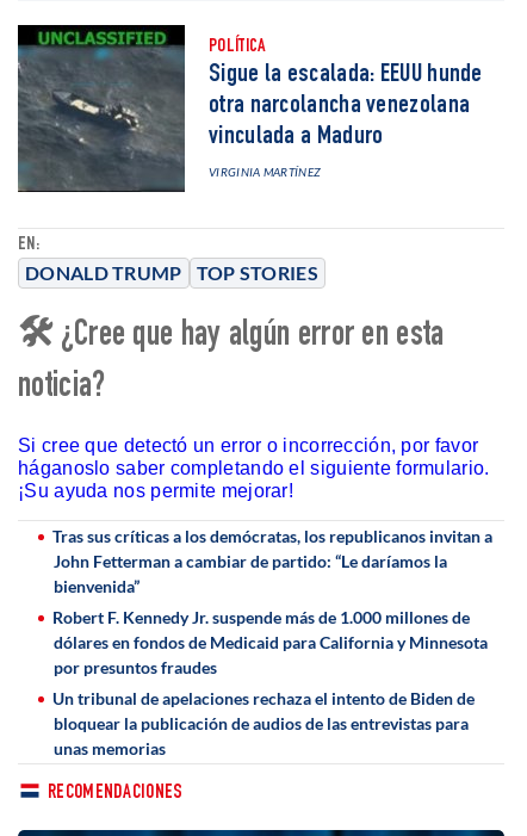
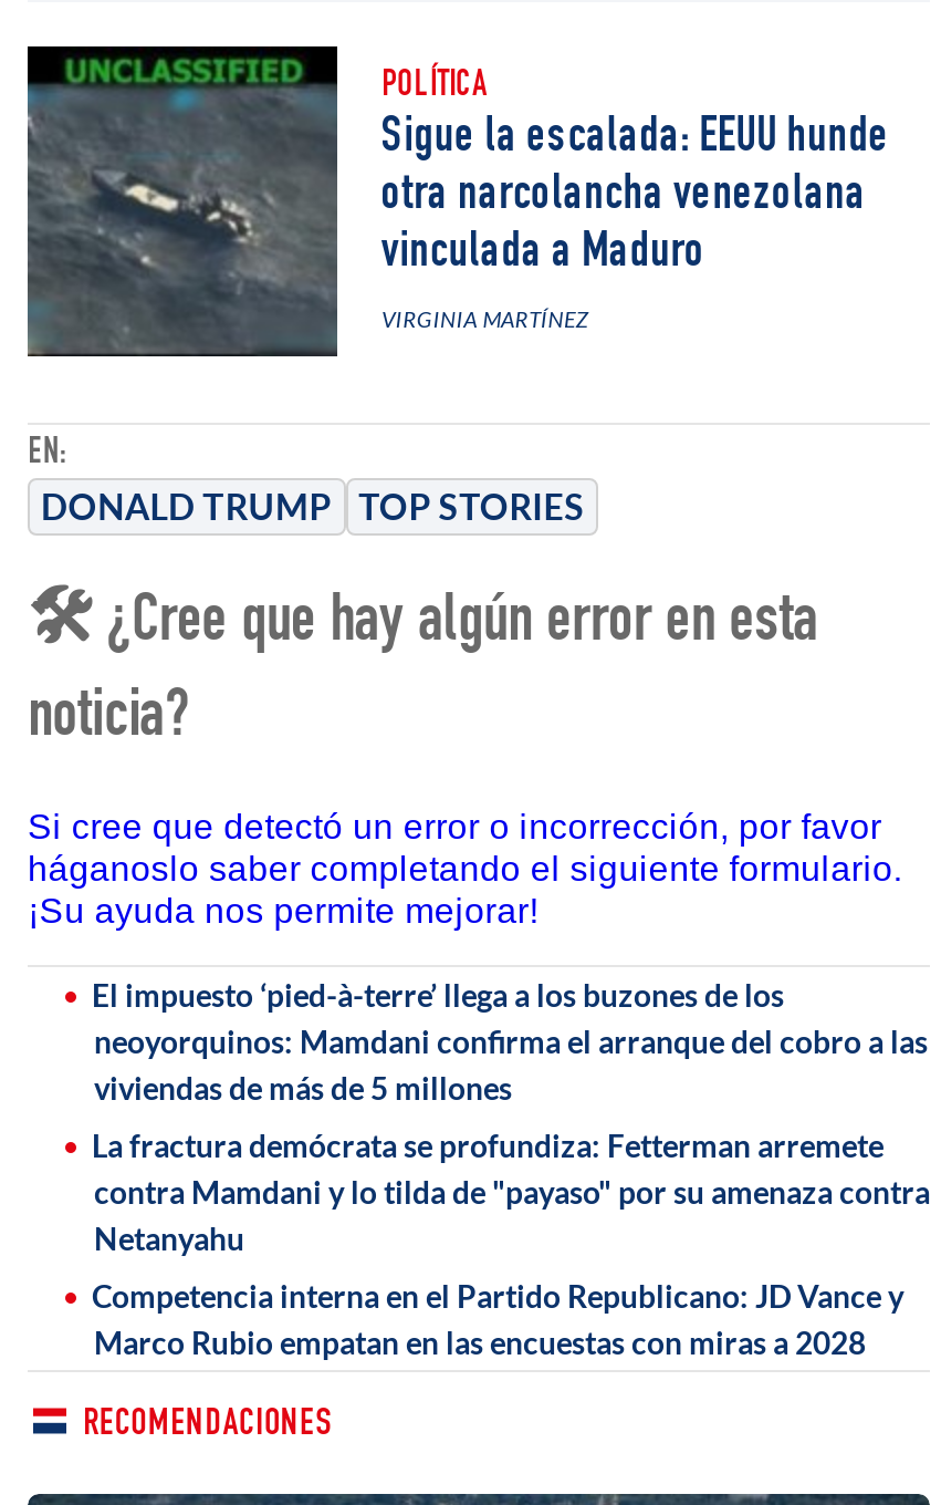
- Tras sus críticas a los demócratas, los republicanos invitan a
- John Fetterman a cambiar de partido: “Le daríamos la
- bienvenida”
+ El impuesto ‘pied-à-terre’ llega a los buzones de los
+ neoyorquinos: Mamdani confirma el arranque del cobro a las
+ viviendas de más de 5 millones

- Robert F. Kennedy Jr. suspende más de 1.000 millones de
- dólares en fondos de Medicaid para California y Minnesota
- por presuntos fraudes
+ La fractura demócrata se profundiza: Fetterman arremete
+ contra Mamdani y lo tilda de "payaso" por su amenaza contra
+ Netanyahu

- Un tribunal de apelaciones rechaza el intento de Biden de
- bloquear la publicación de audios de las entrevistas para
- unas memorias
+ Competencia interna en el Partido Republicano: JD Vance y
+ Marco Rubio empatan en las encuestas con miras a 2028
